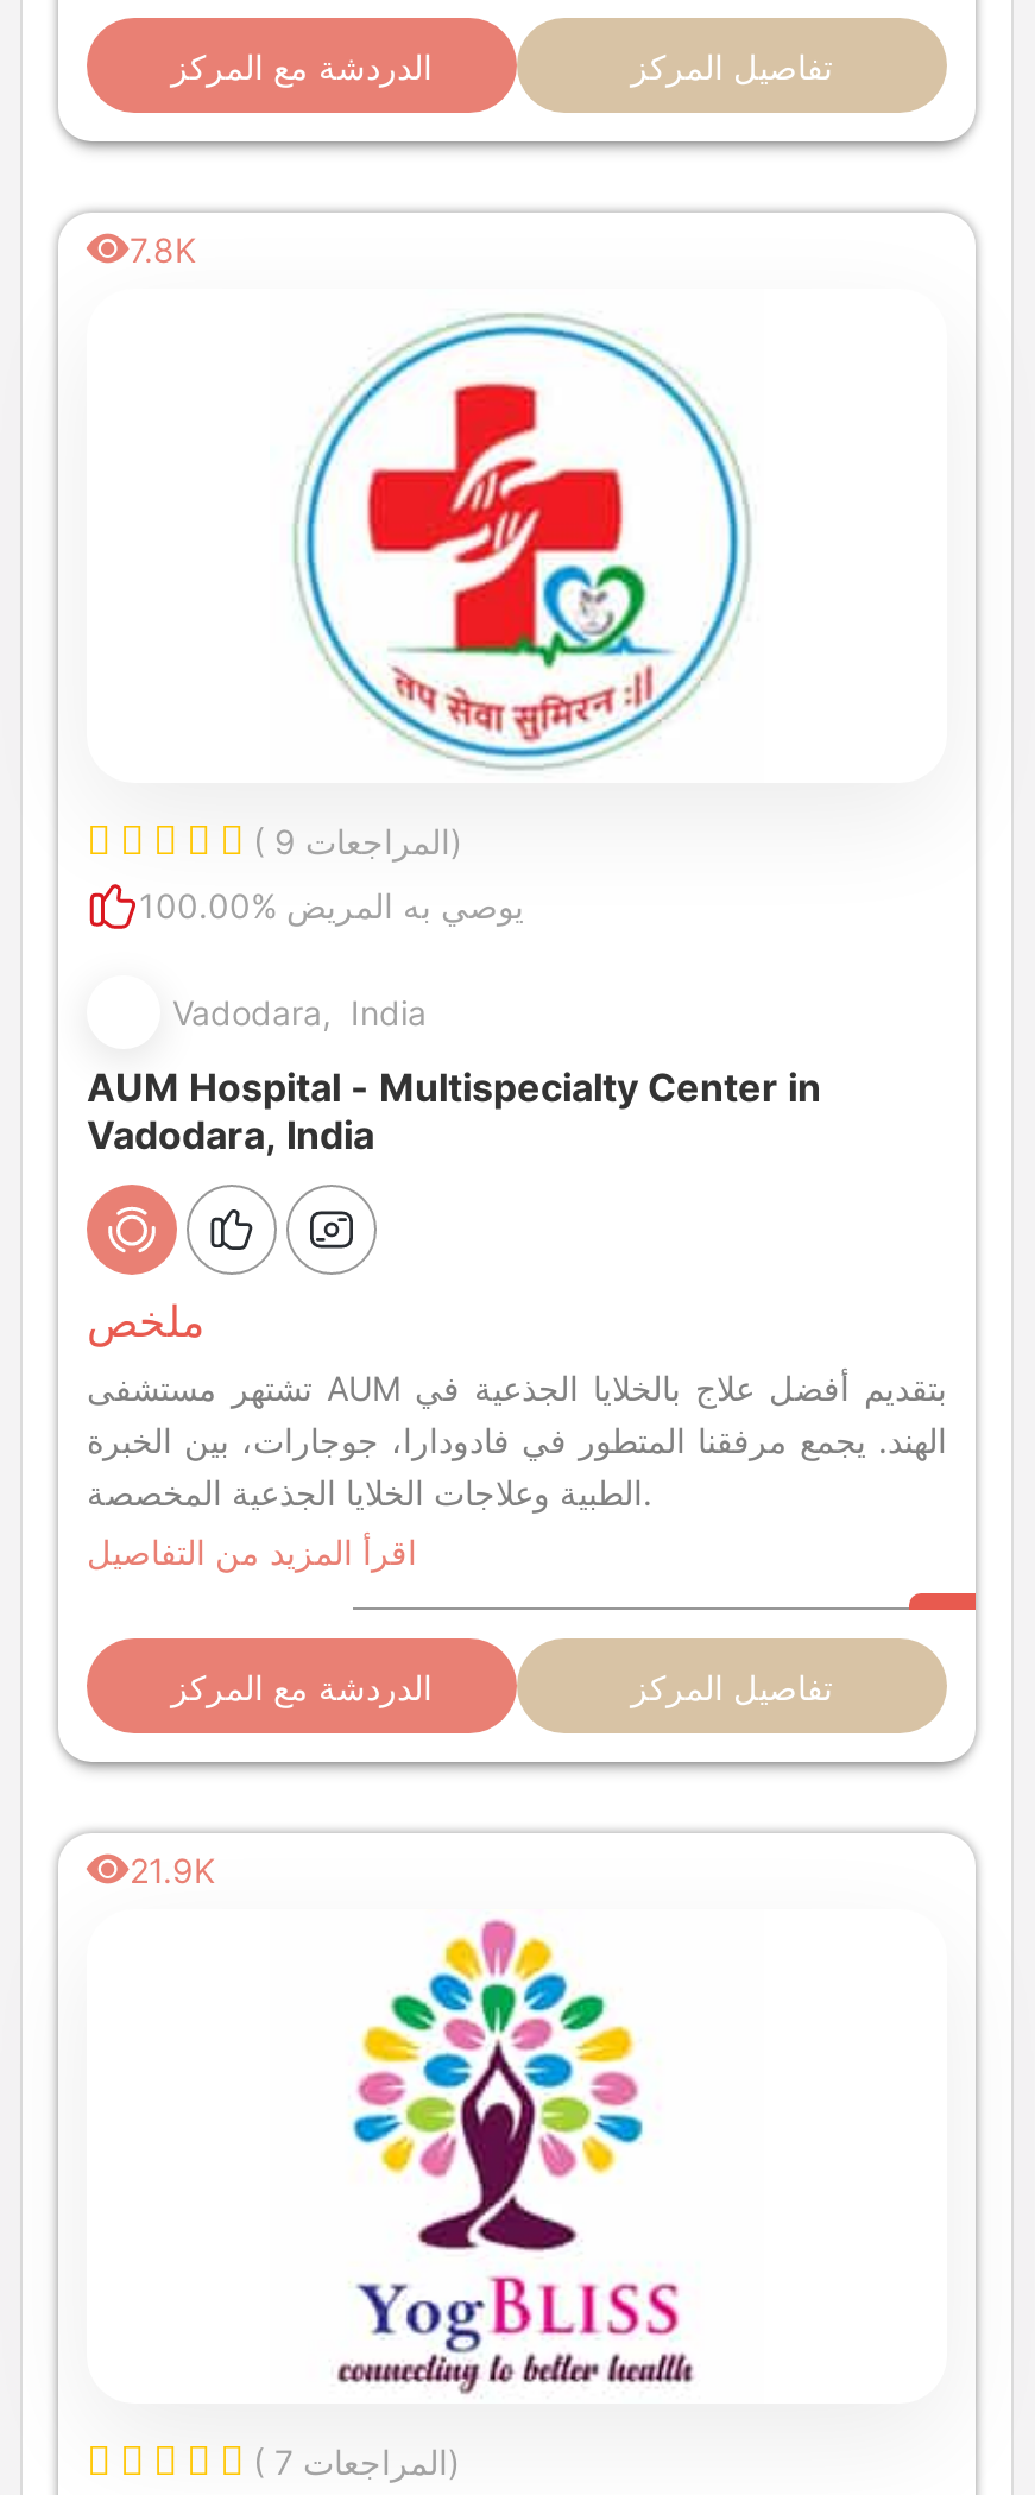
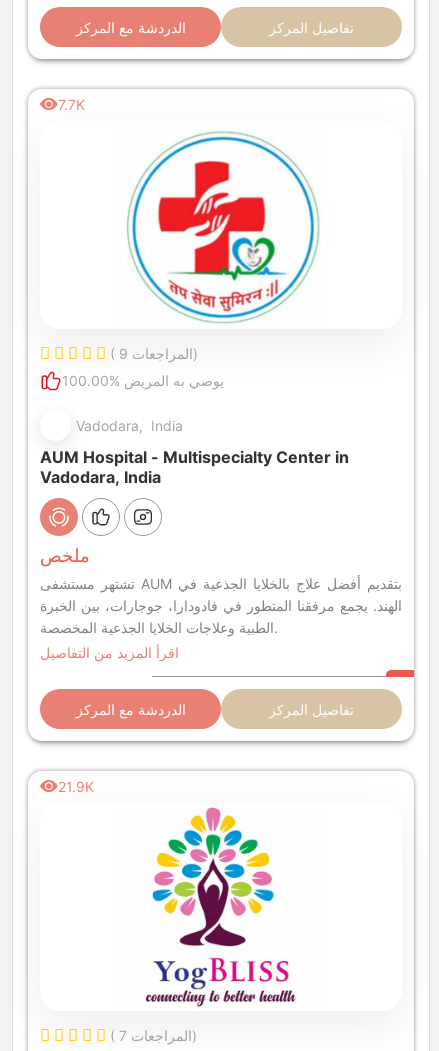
- 7.8K
+ 7.7K
